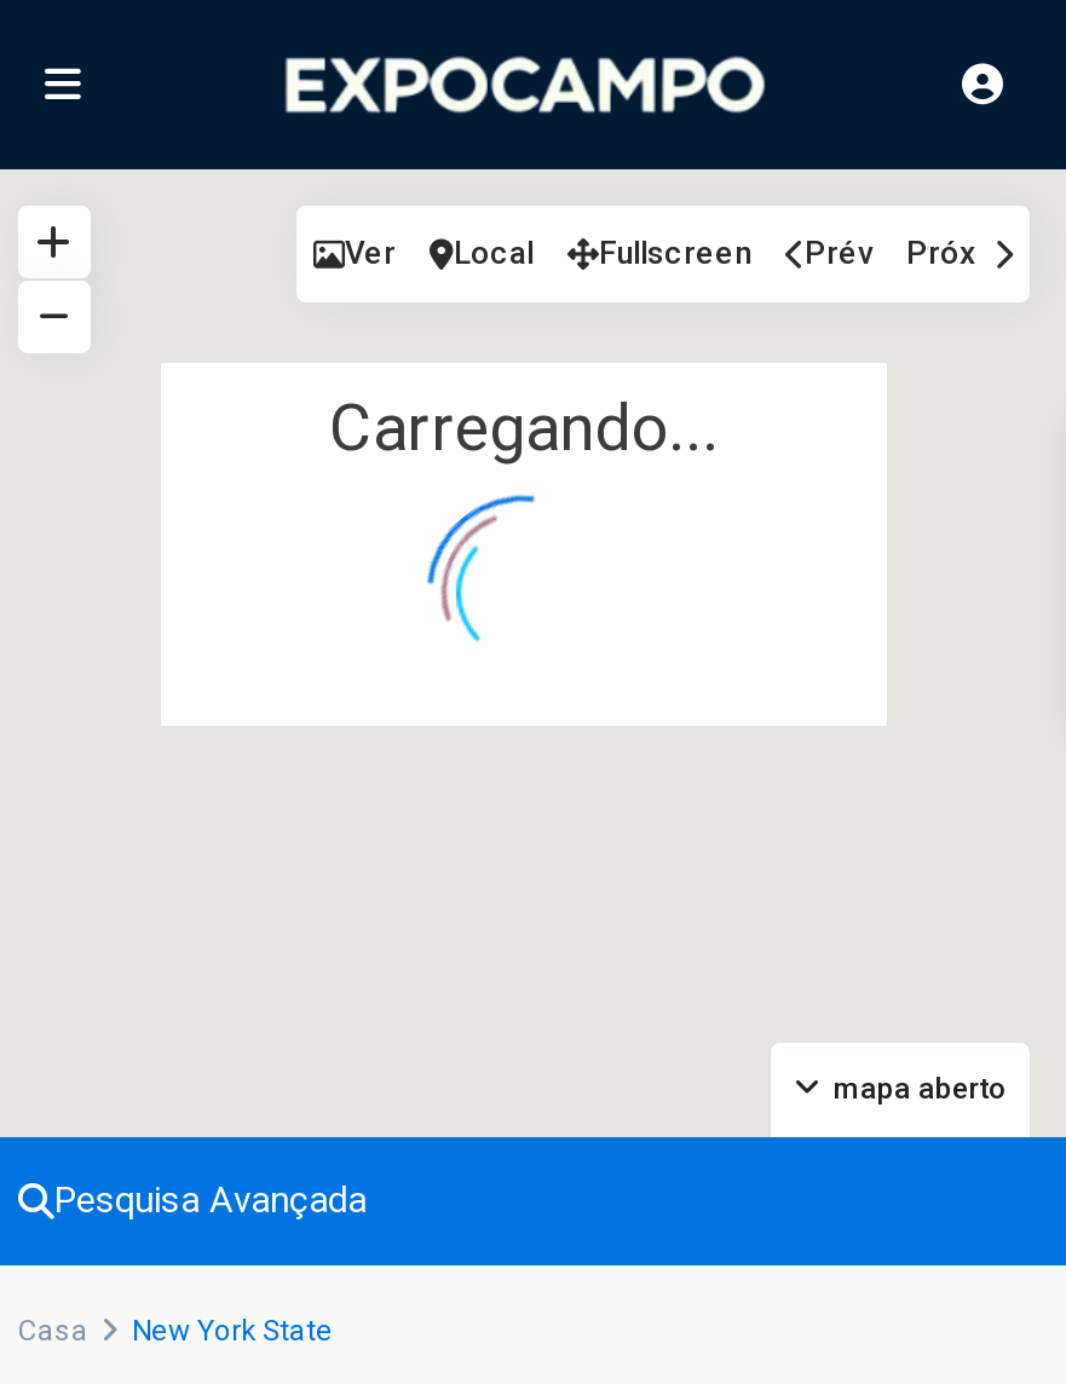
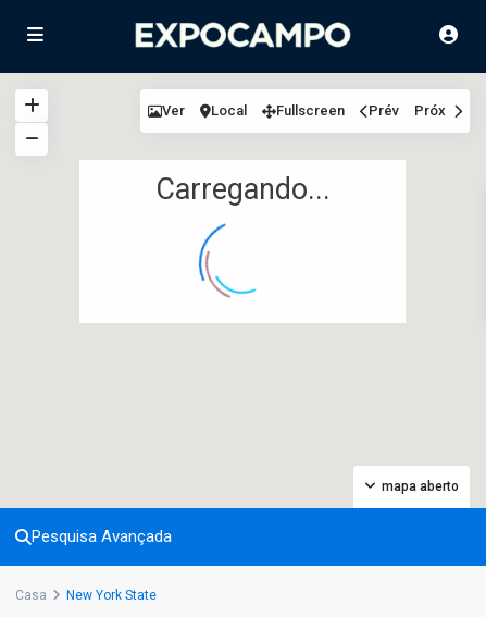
- [image]
+ [image]
